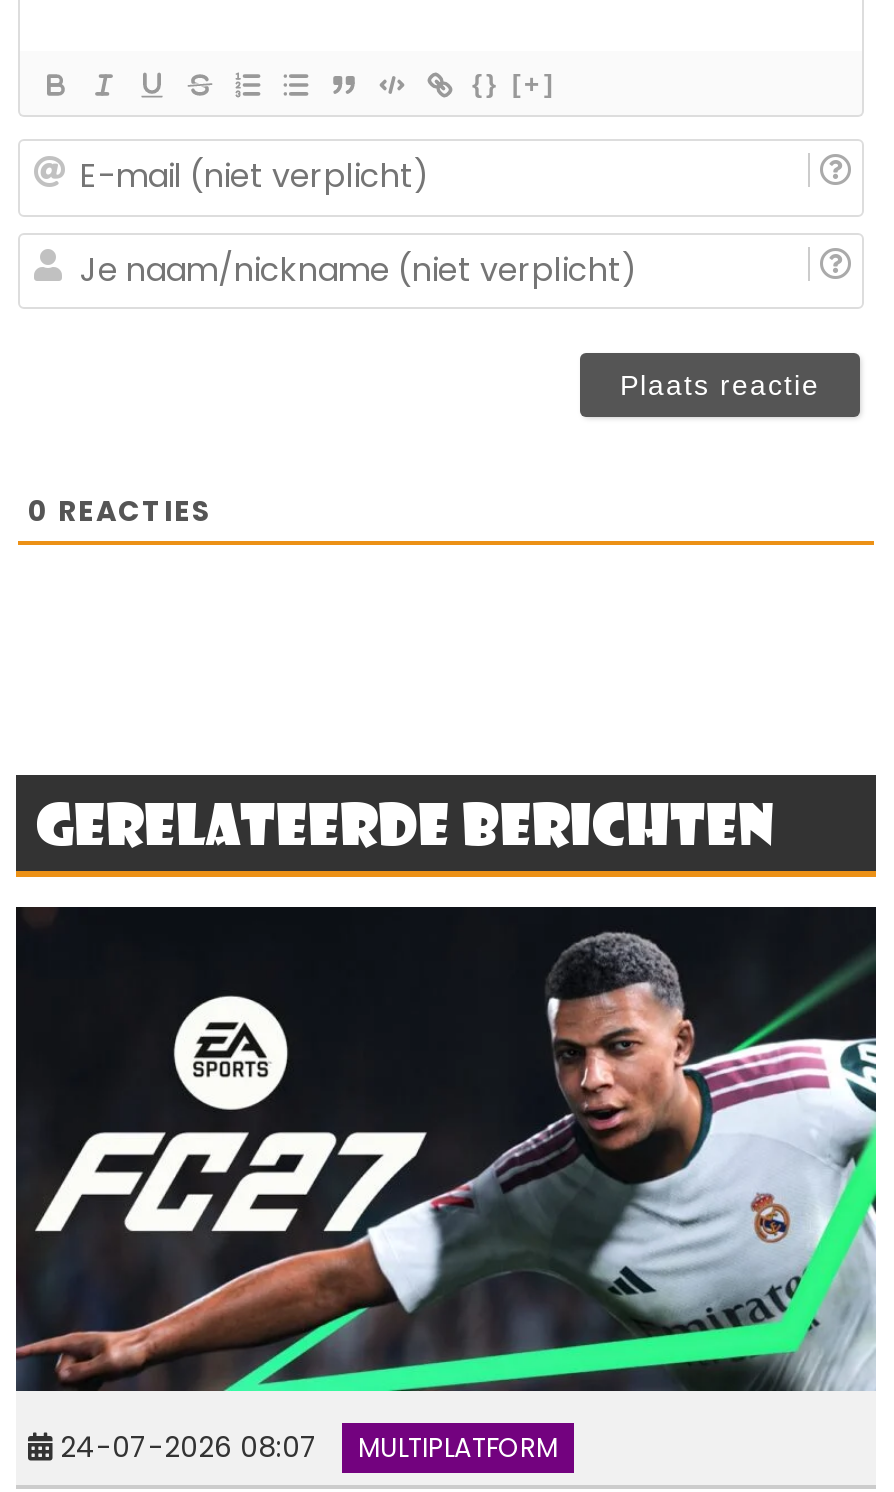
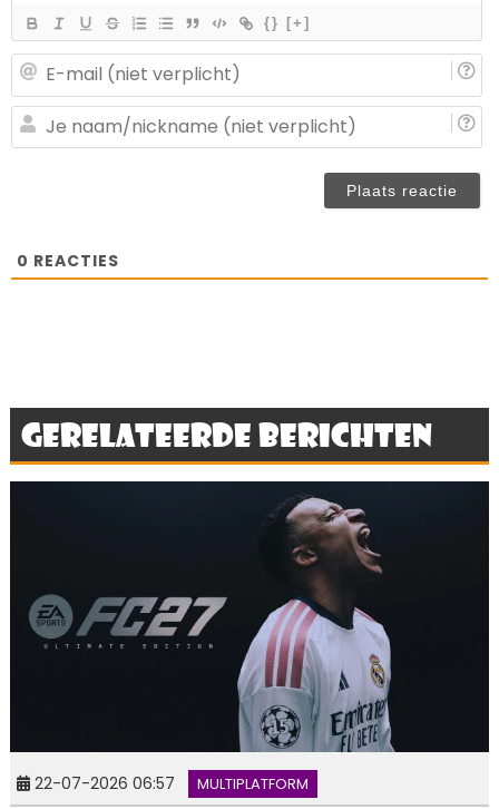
- [image]
- 24-07-2026 08:07 MULTIPLATFORM
+ [image]
+ 22-07-2026 06:57 MULTIPLATFORM
